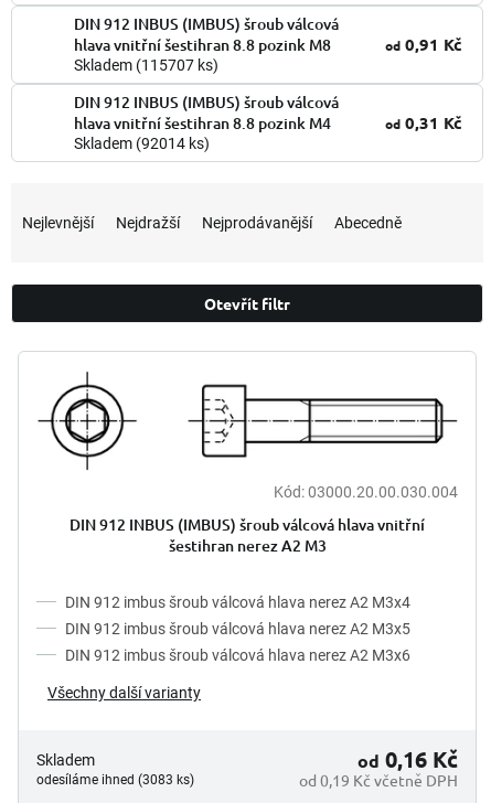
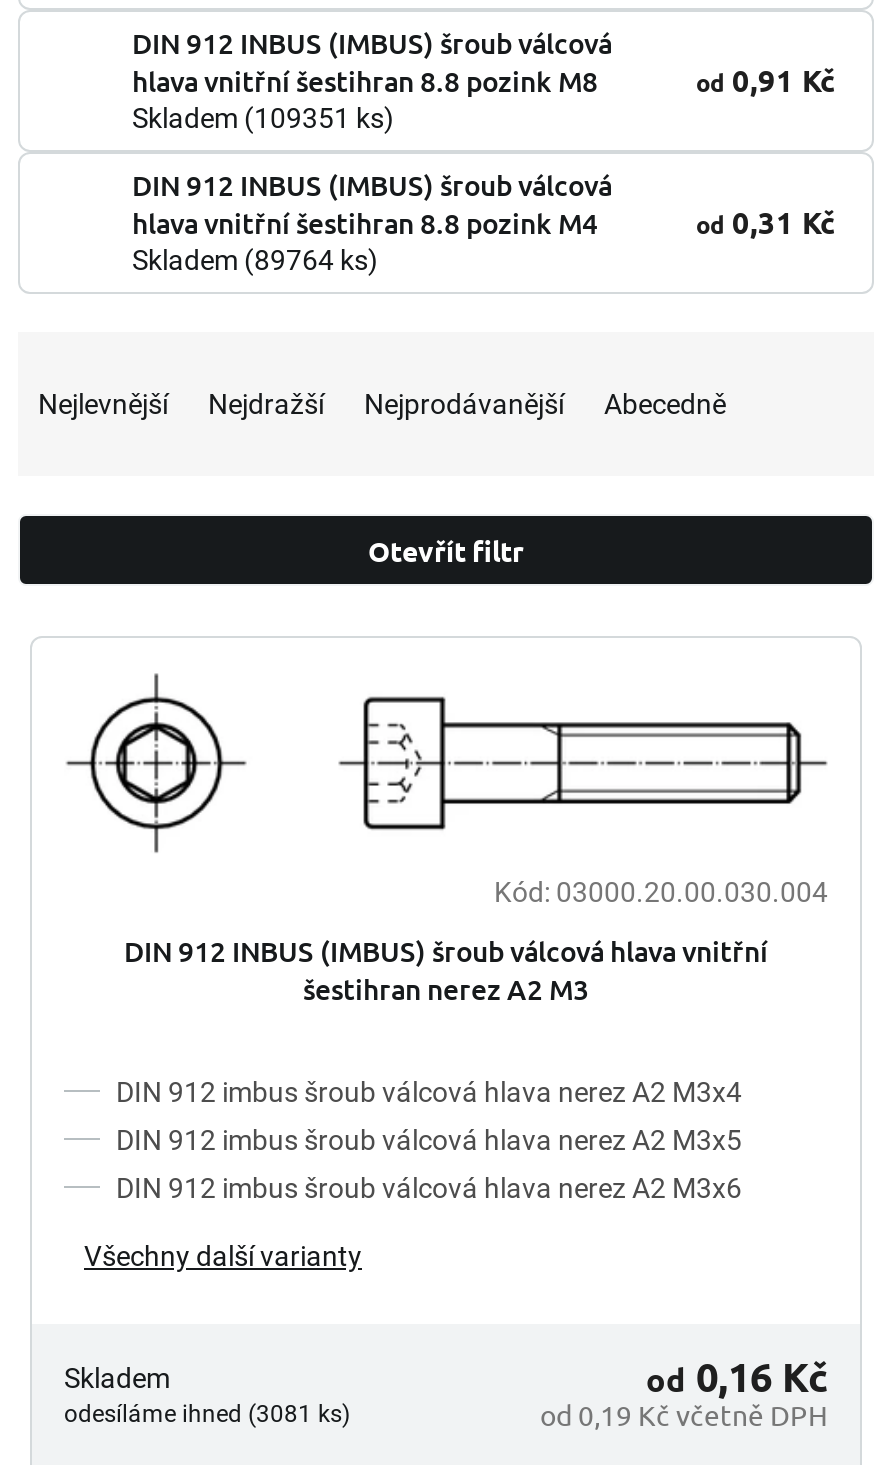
- Skladem (115707 ks)
+ Skladem (109351 ks)

- Skladem (92014 ks)
+ Skladem (89764 ks)

- odesíláme ihned (3083 ks)
+ odesíláme ihned (3081 ks)
